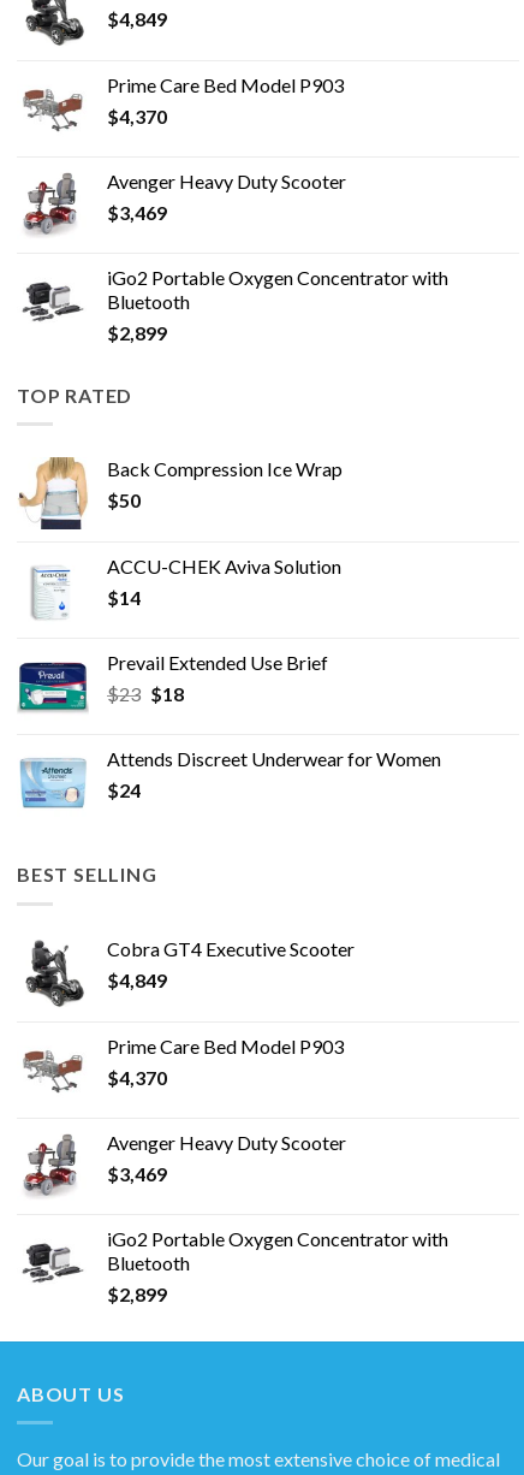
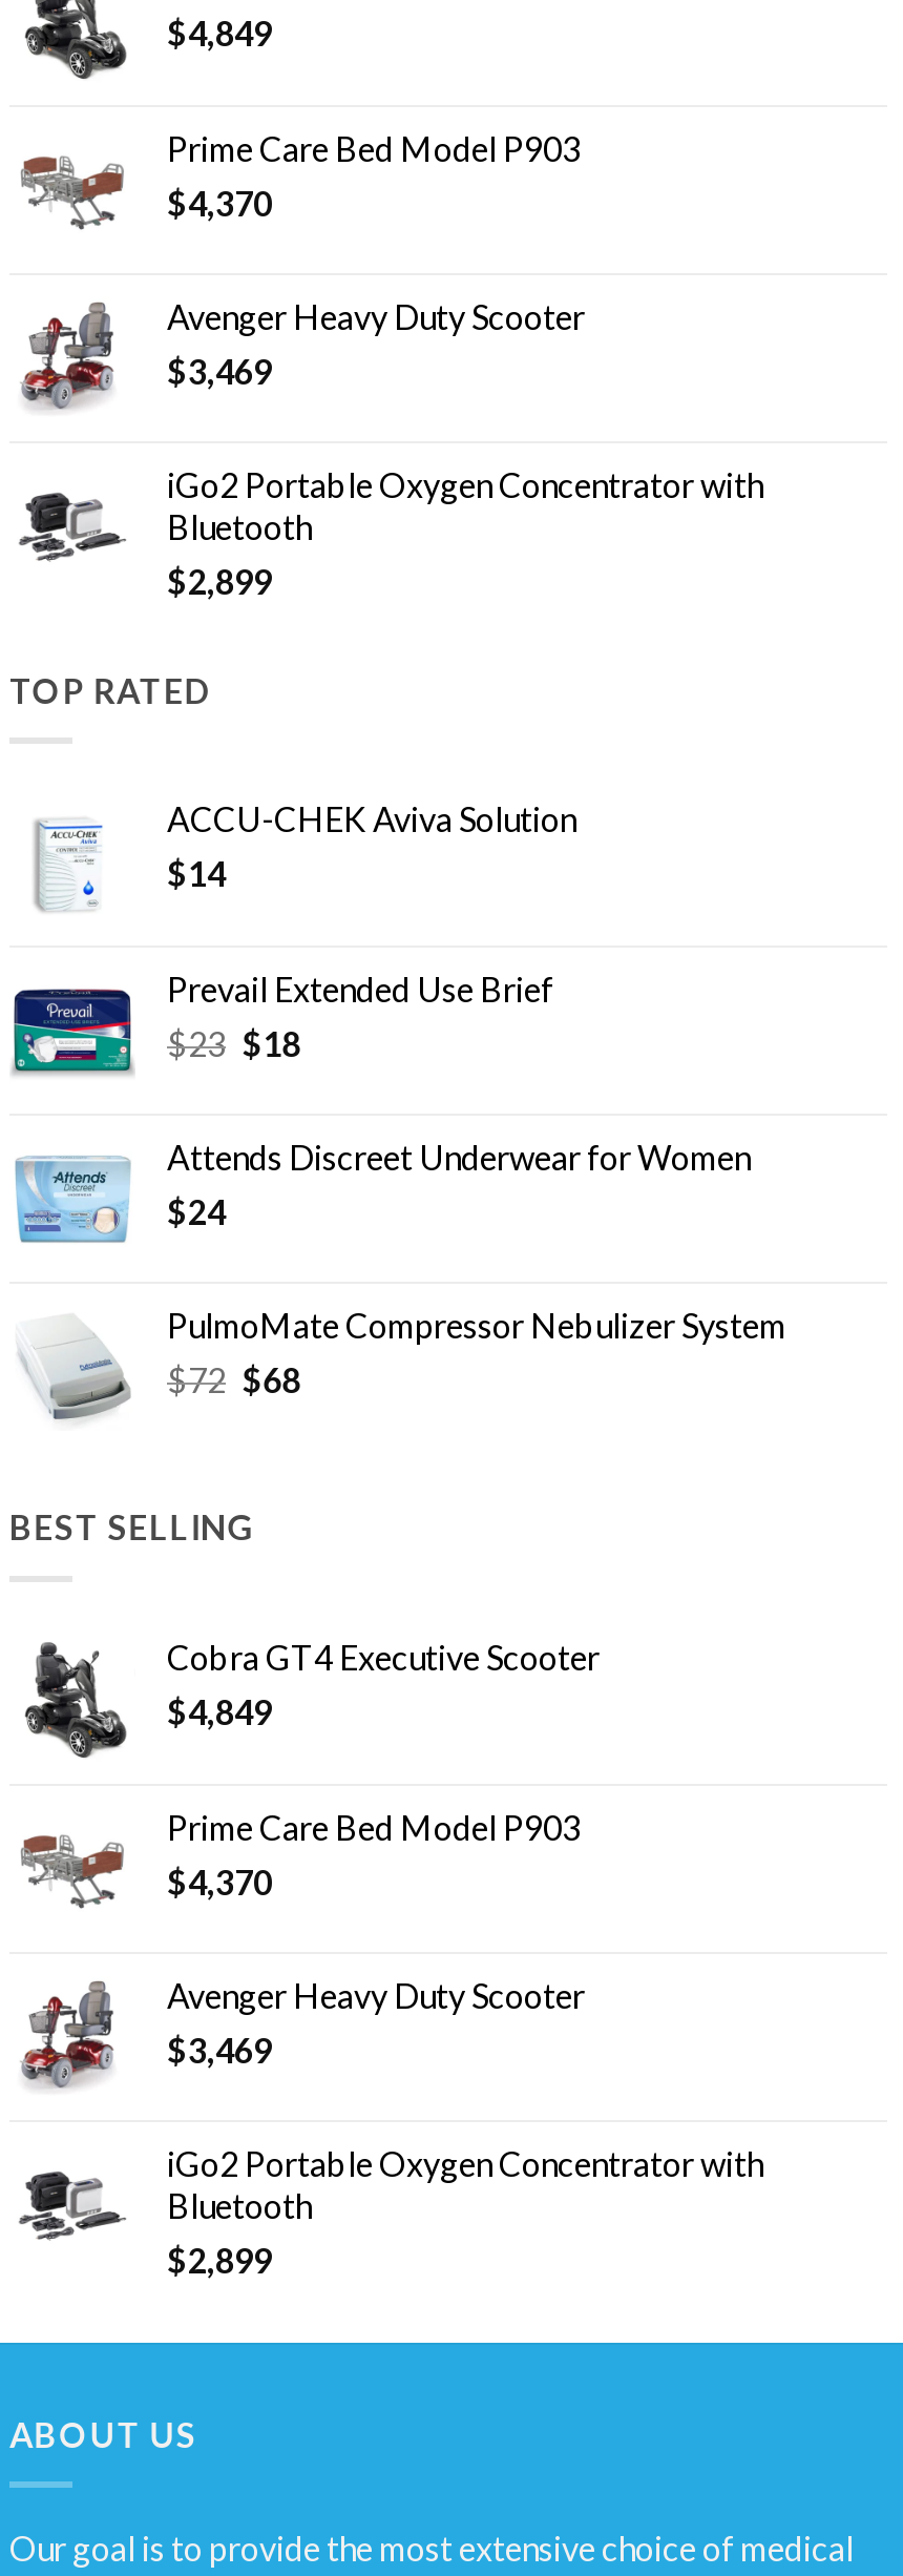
- [image]
- Back Compression Ice Wrap
- $50

moved up: [image] | ACCU-CHEK Aviva Solution | $14 | Prevail Extended Use Brief | $23 $18 | Attends Discreet Underwear for Women | $24

+ [image]
+ PulmoMate Compressor Nebulizer System
+ $72 $68
